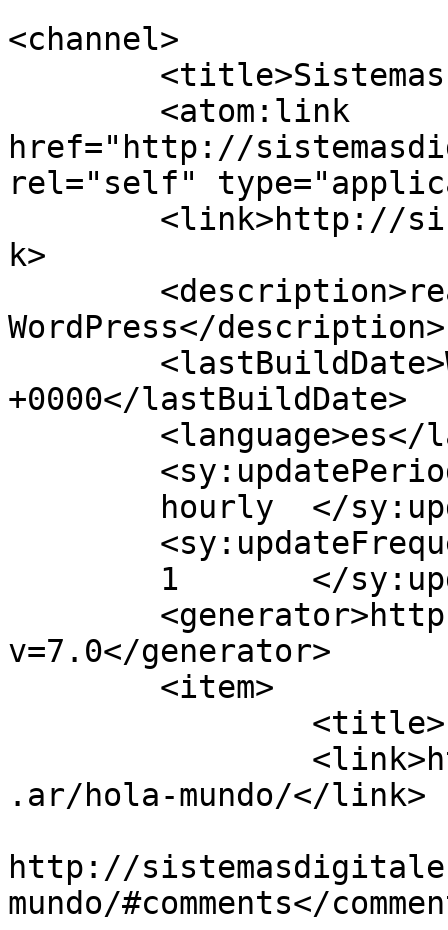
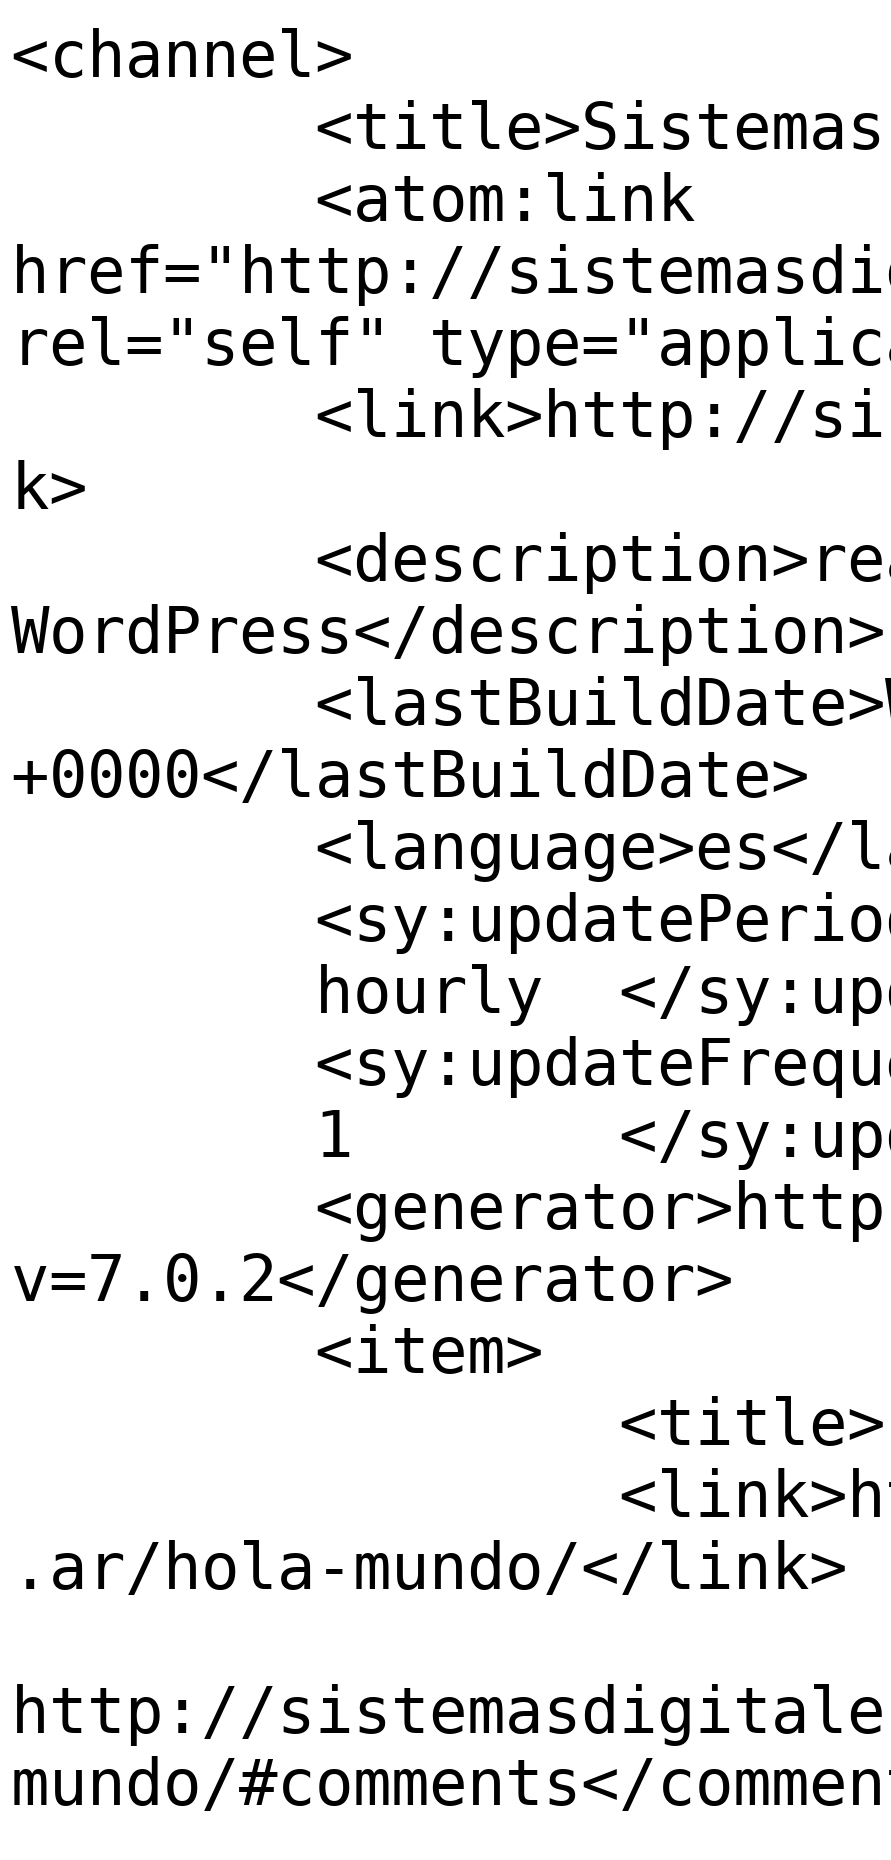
- v=7.0</generator>
+ v=7.0.2</generator>
